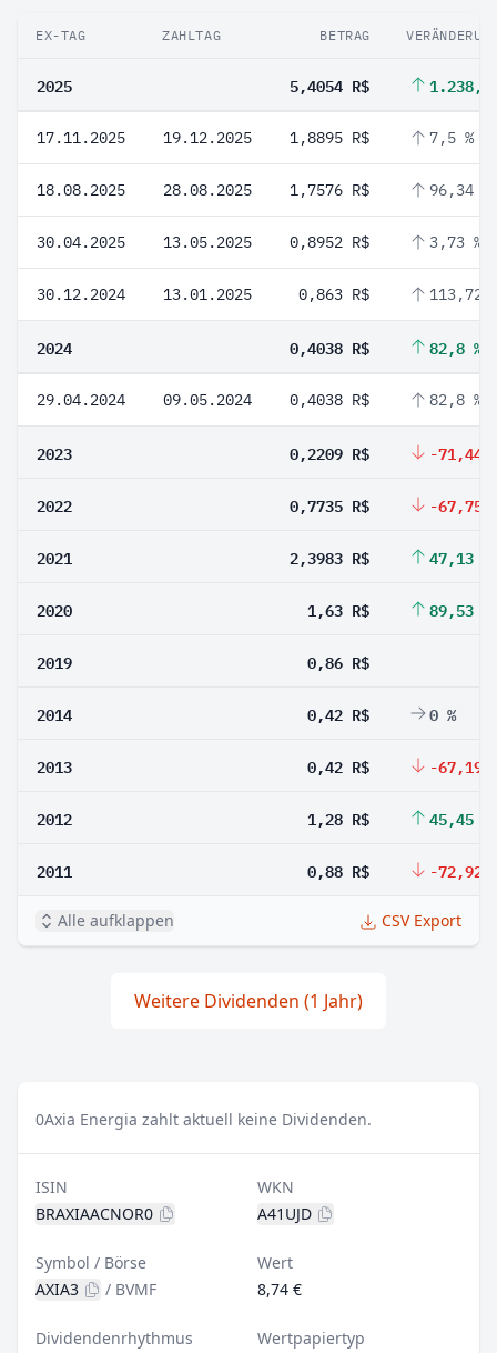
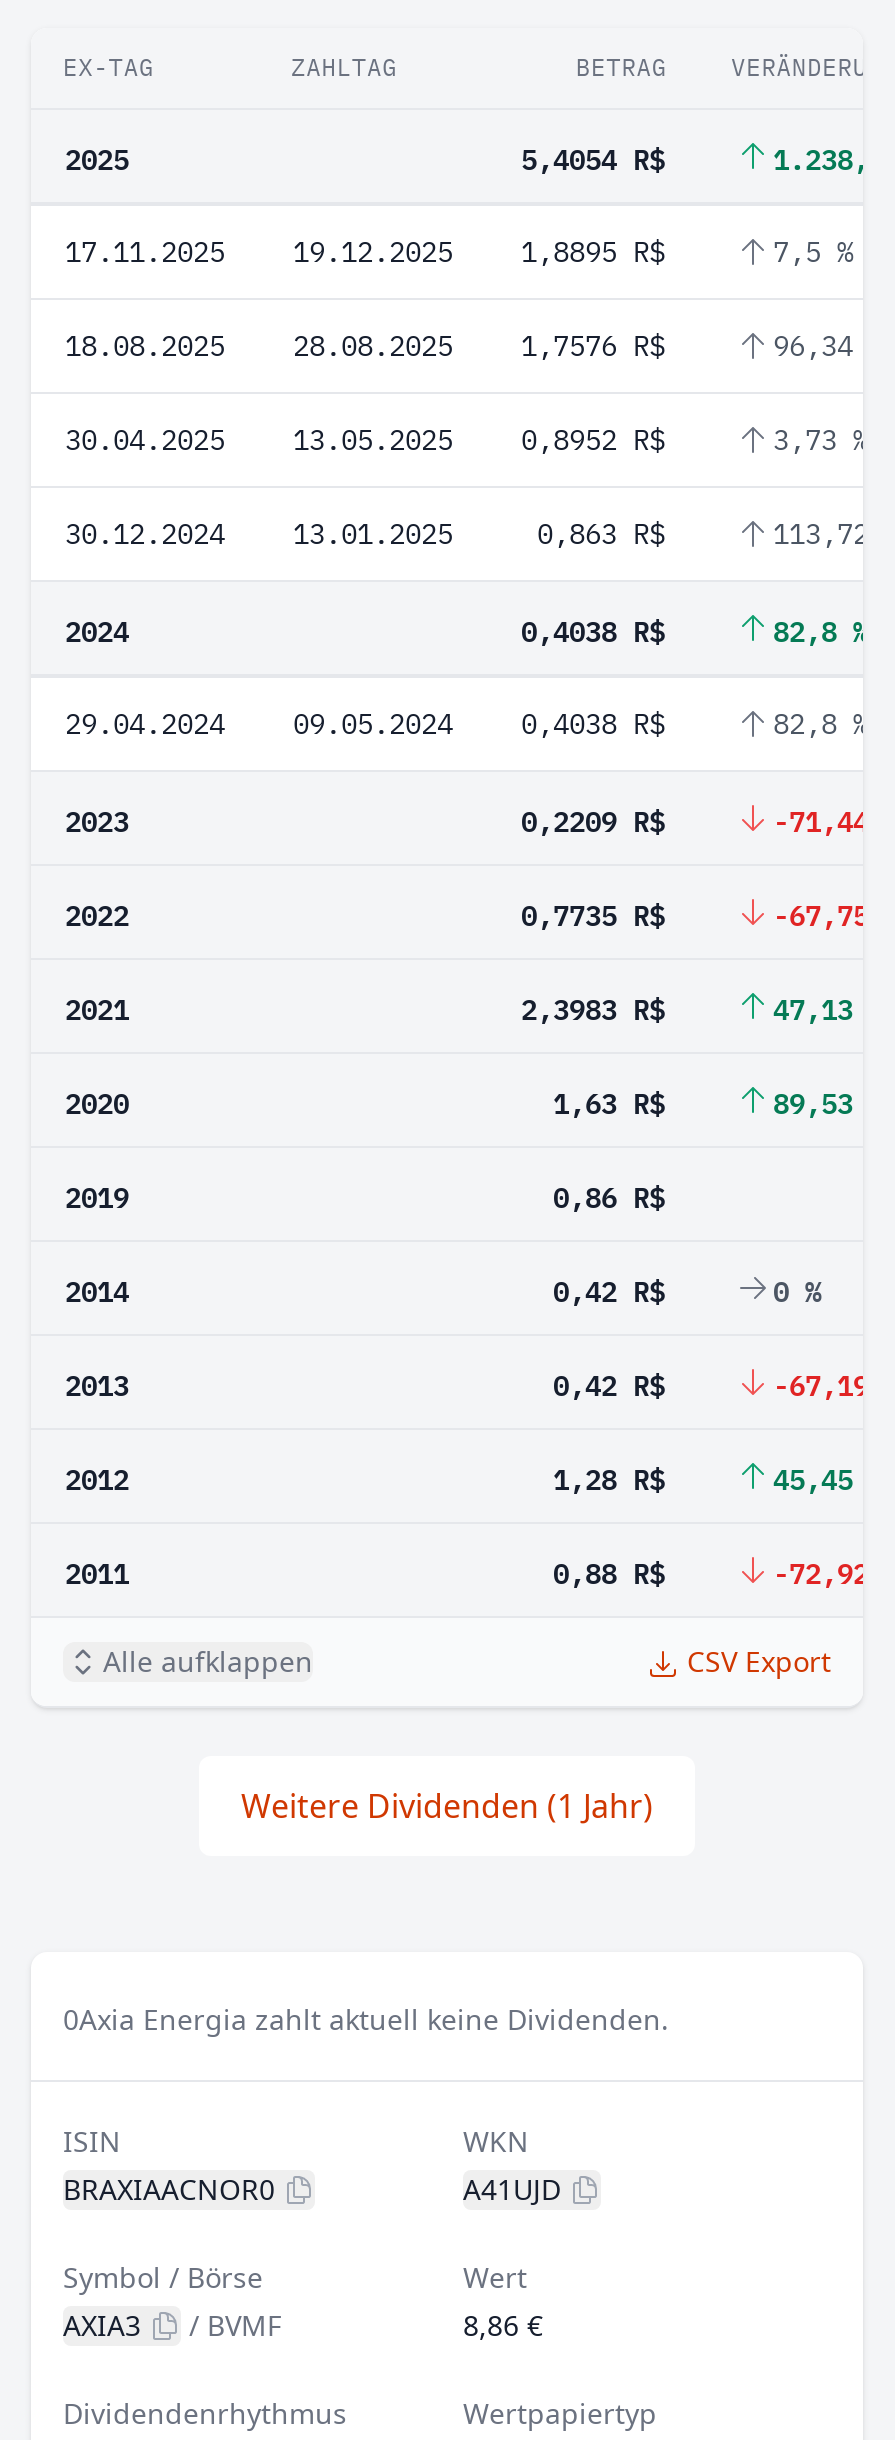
- 8,74 €
+ 8,86 €
